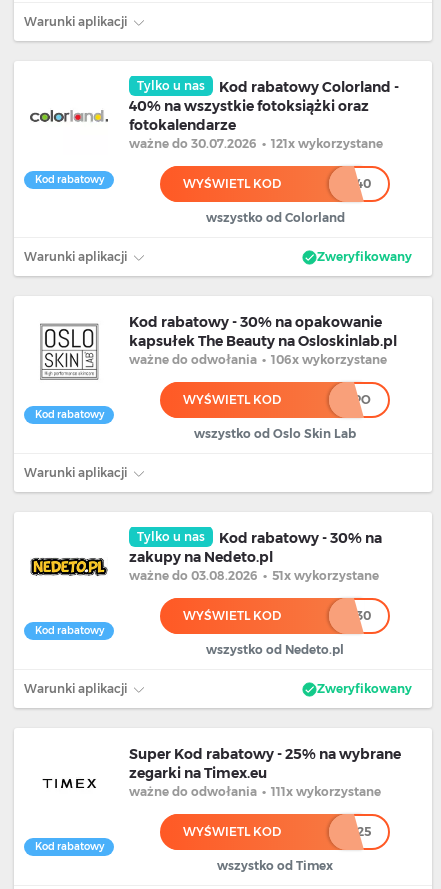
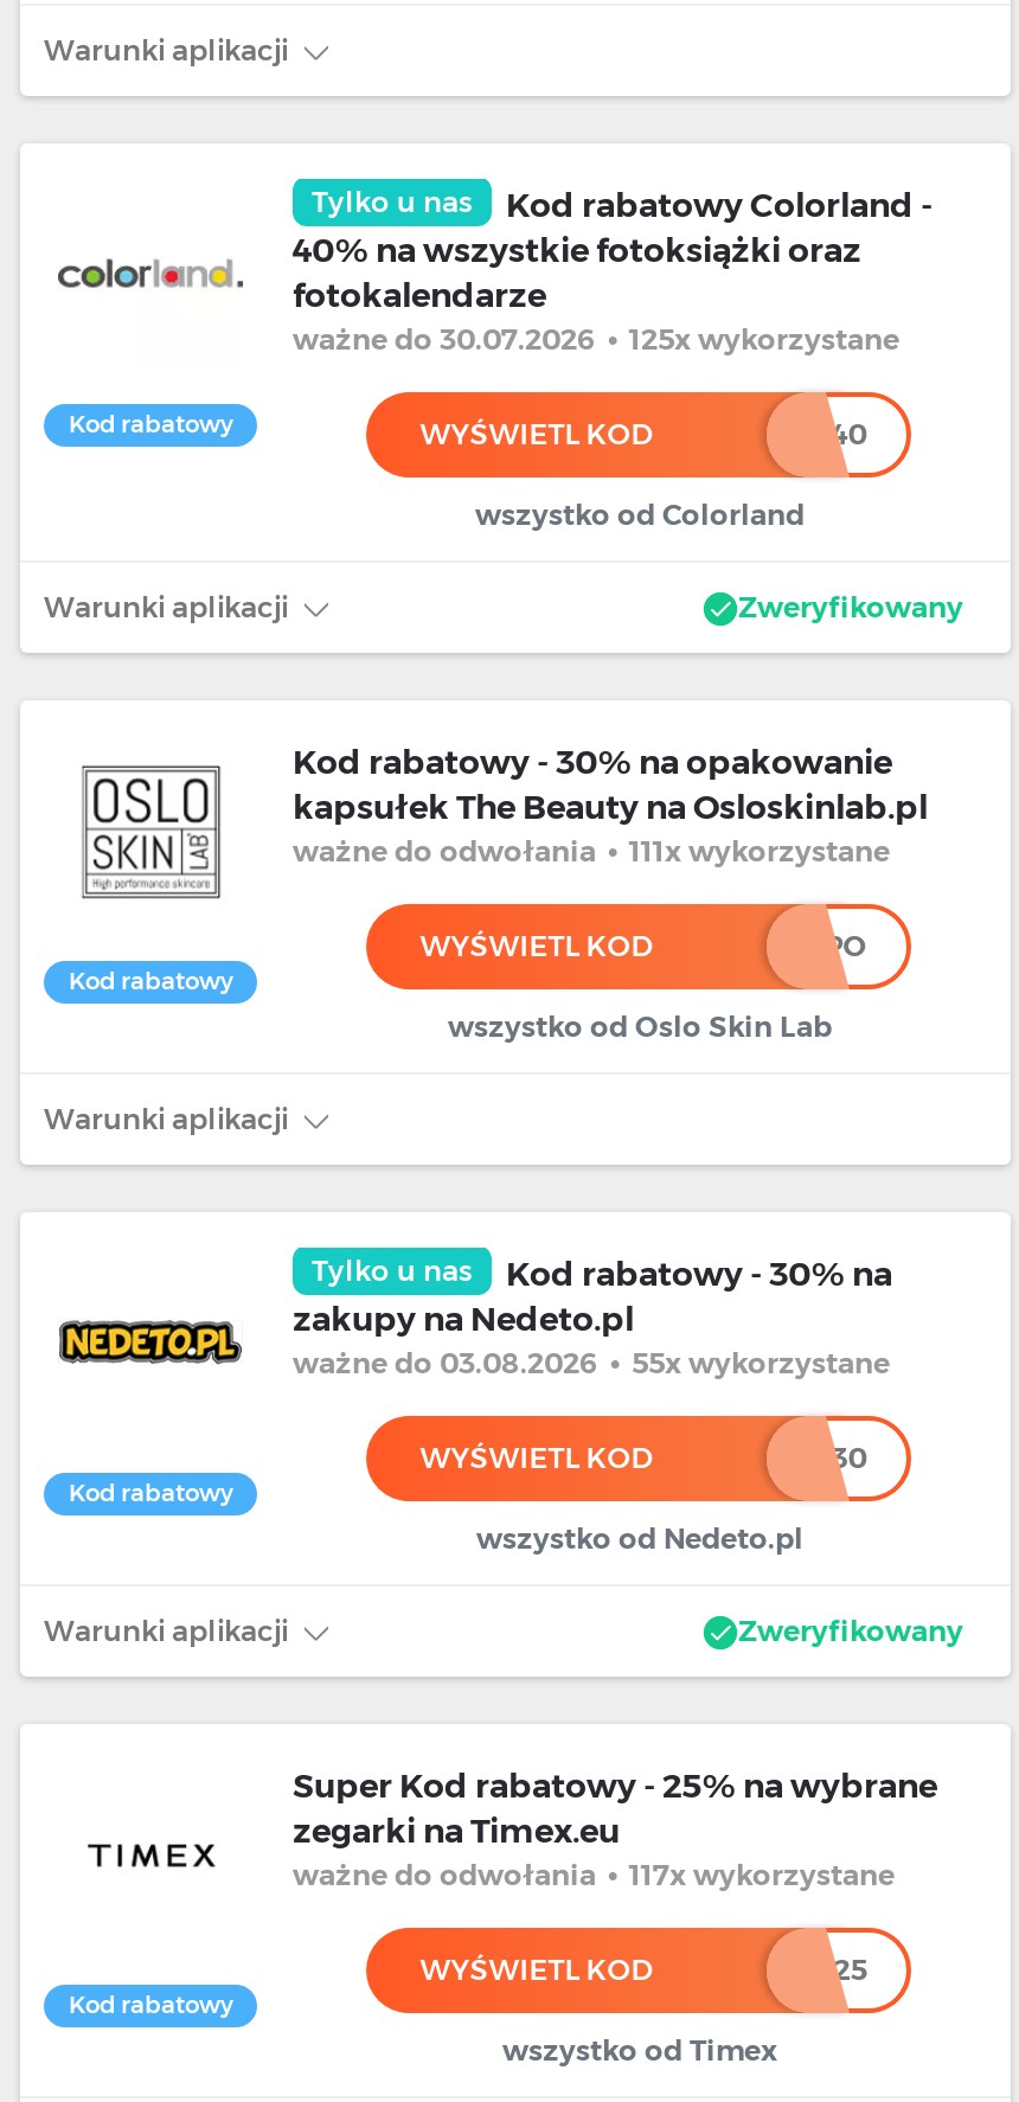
- ważne do 30.07.2026 • 121x wykorzystane
+ ważne do 30.07.2026 • 125x wykorzystane

- ważne do odwołania • 106x wykorzystane

- ważne do 03.08.2026 • 51x wykorzystane
+ ważne do 03.08.2026 • 55x wykorzystane

moved up: ważne do odwołania • 111x wykorzystane

+ ważne do odwołania • 117x wykorzystane
